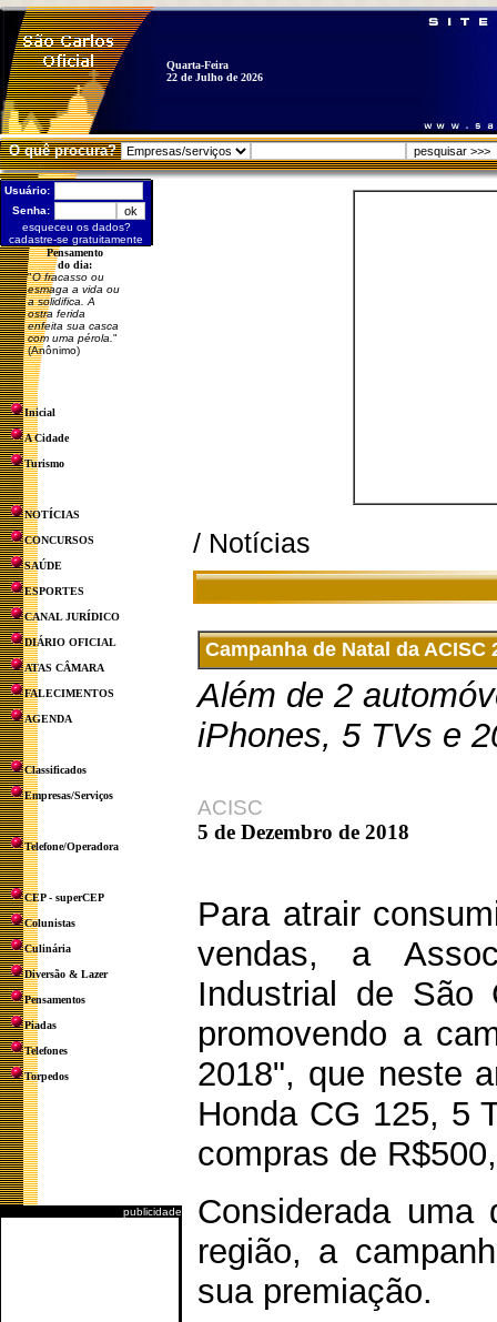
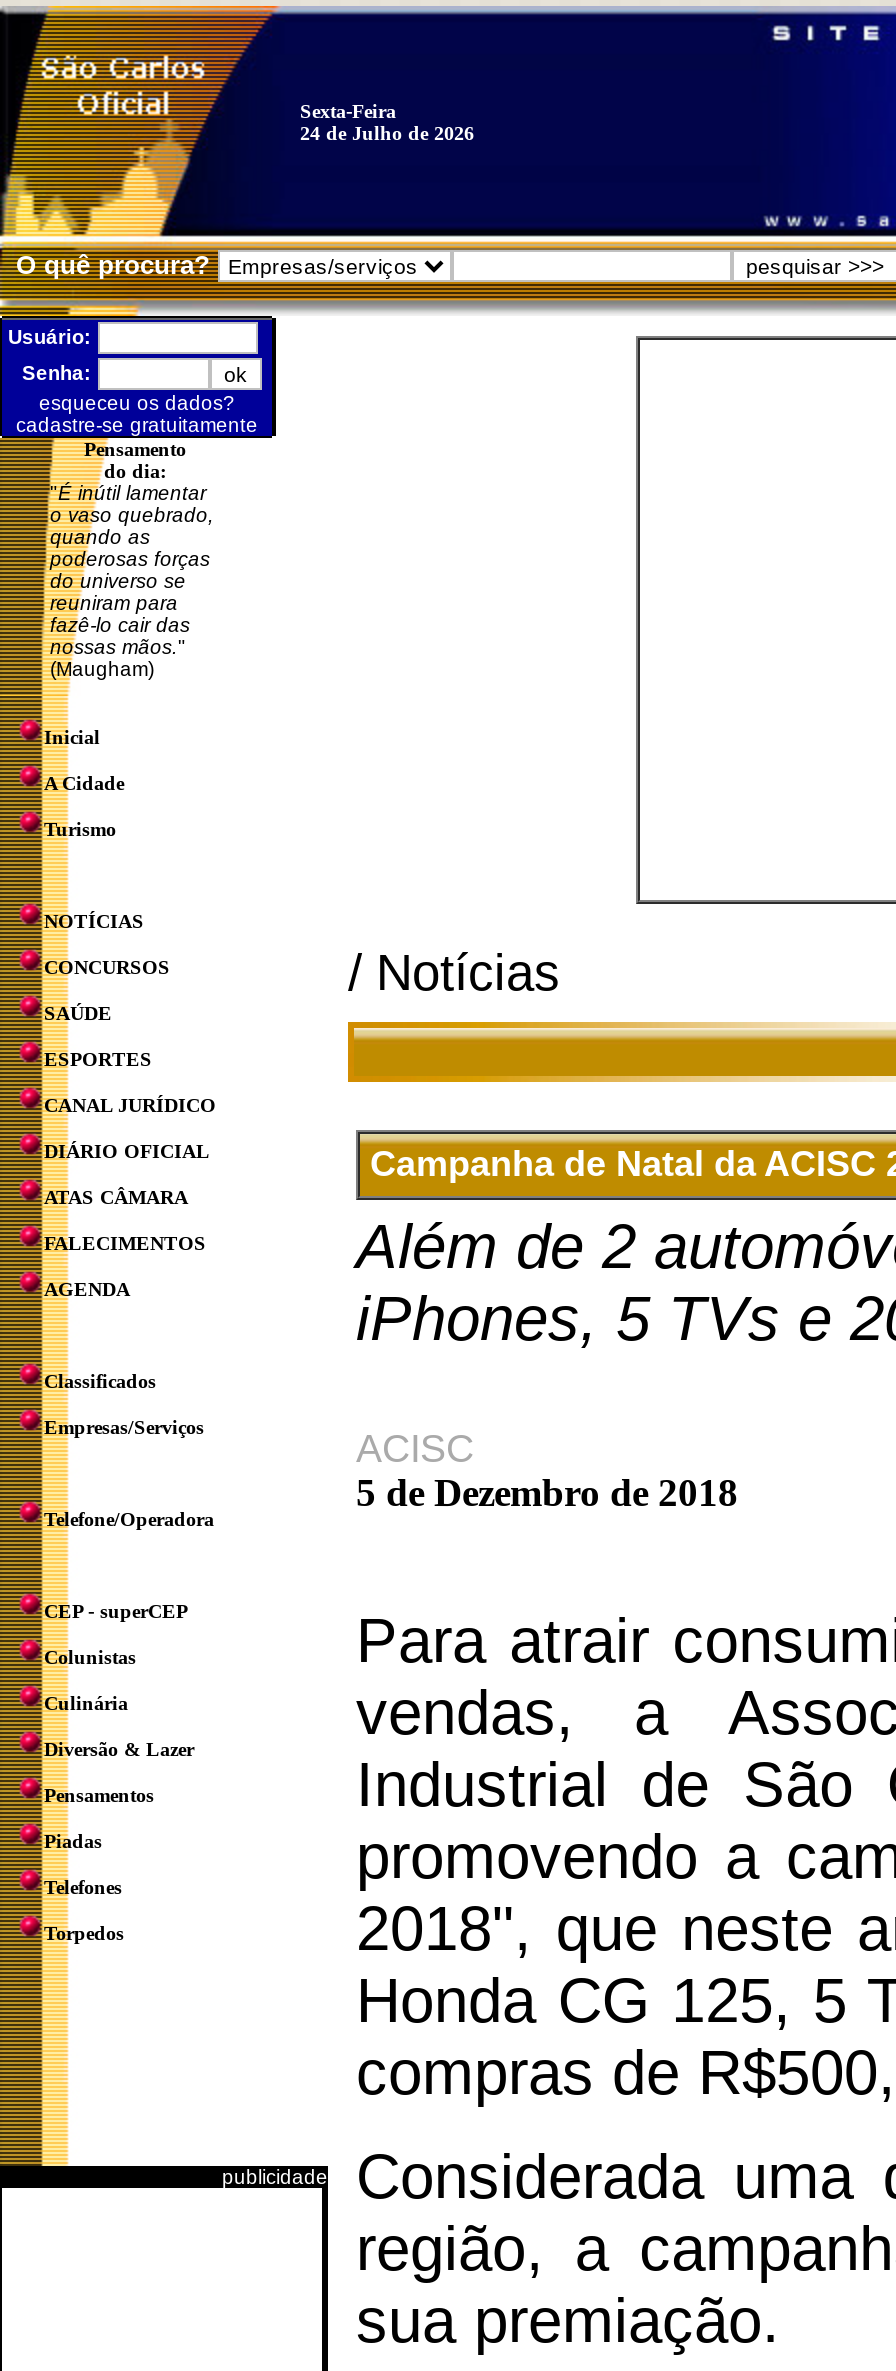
- Quarta-Feira
- 22 de Julho de 2026
+ Sexta-Feira
+ 24 de Julho de 2026

- "O fracasso ou
- esmaga a vida ou
- a solidifica. A
- ostra ferida
- enfeita sua casca
- com uma pérola."
- (Anônimo)
+ "É inútil lamentar
+ o vaso quebrado,
+ quando as
+ poderosas forças
+ do universo se
+ reuniram para
+ fazê-lo cair das
+ nossas mãos. "
+ (Maugham)
